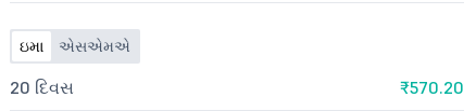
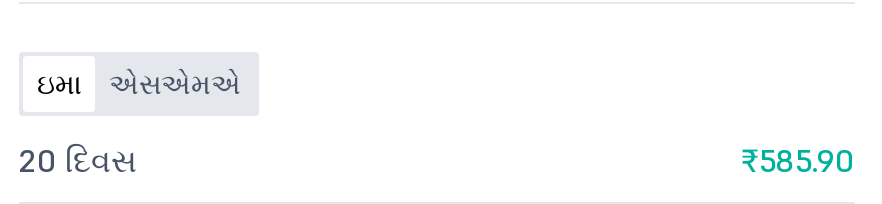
- ₹570.20
+ ₹585.90
